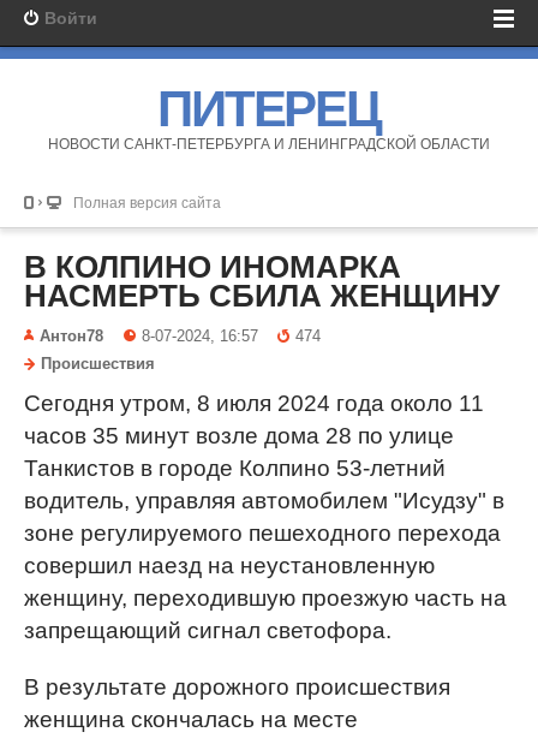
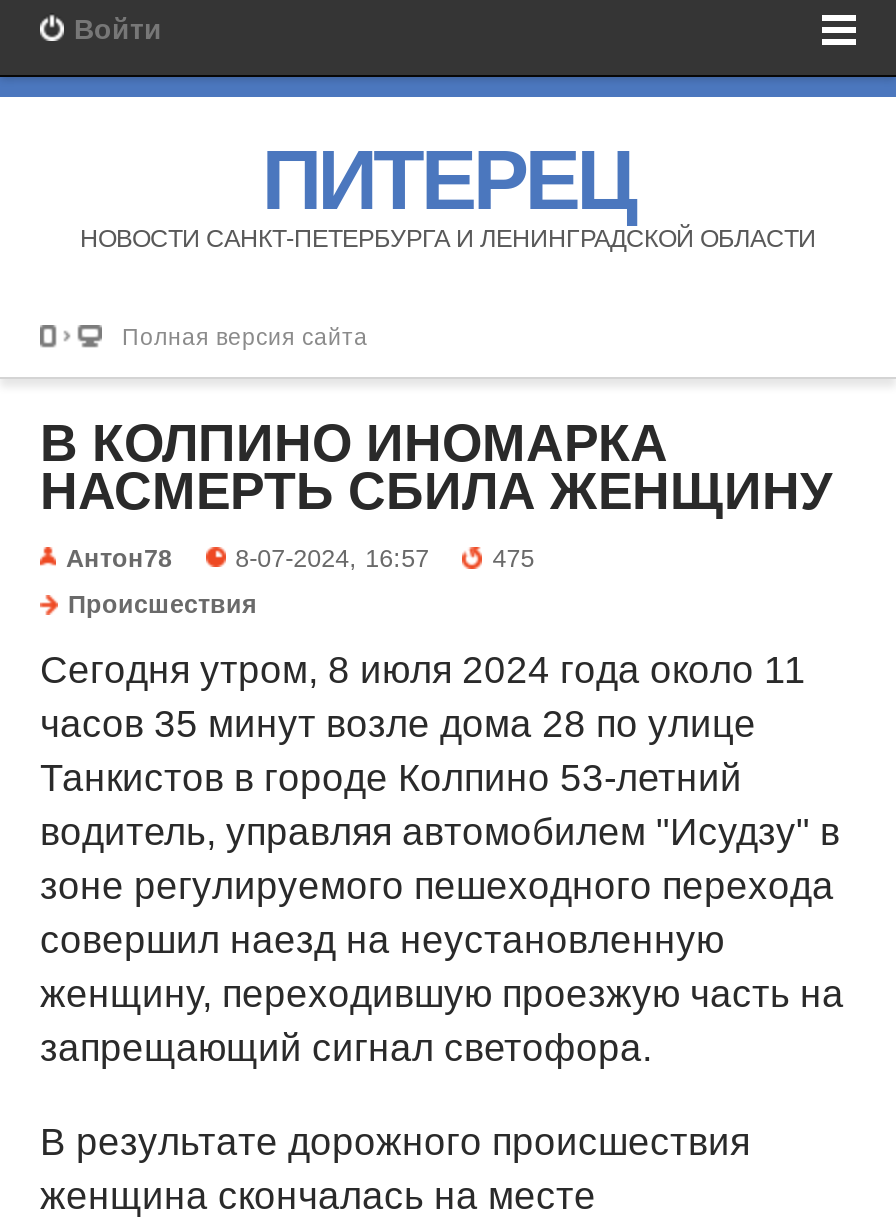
- 474
+ 475
